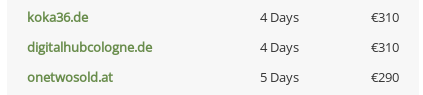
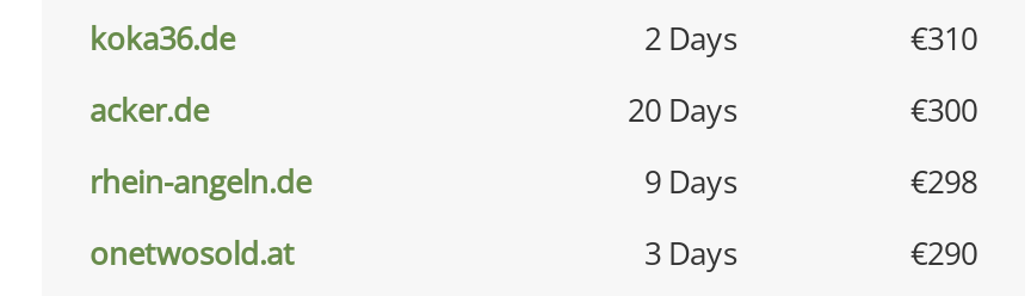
- 4 Days
+ 2 Days

- digitalhubcologne.de
- 4 Days
- €310
+ acker.de
+ 20 Days
+ €300
+ rhein-angeln.de
+ 9 Days
+ €298

- 5 Days
+ 3 Days
